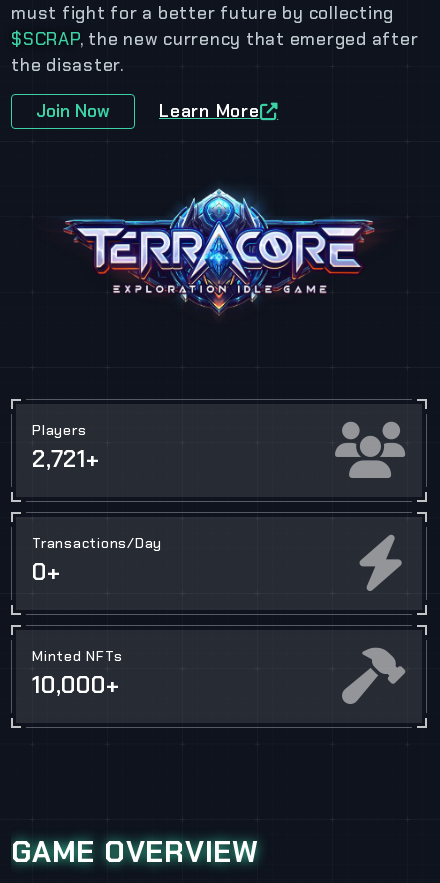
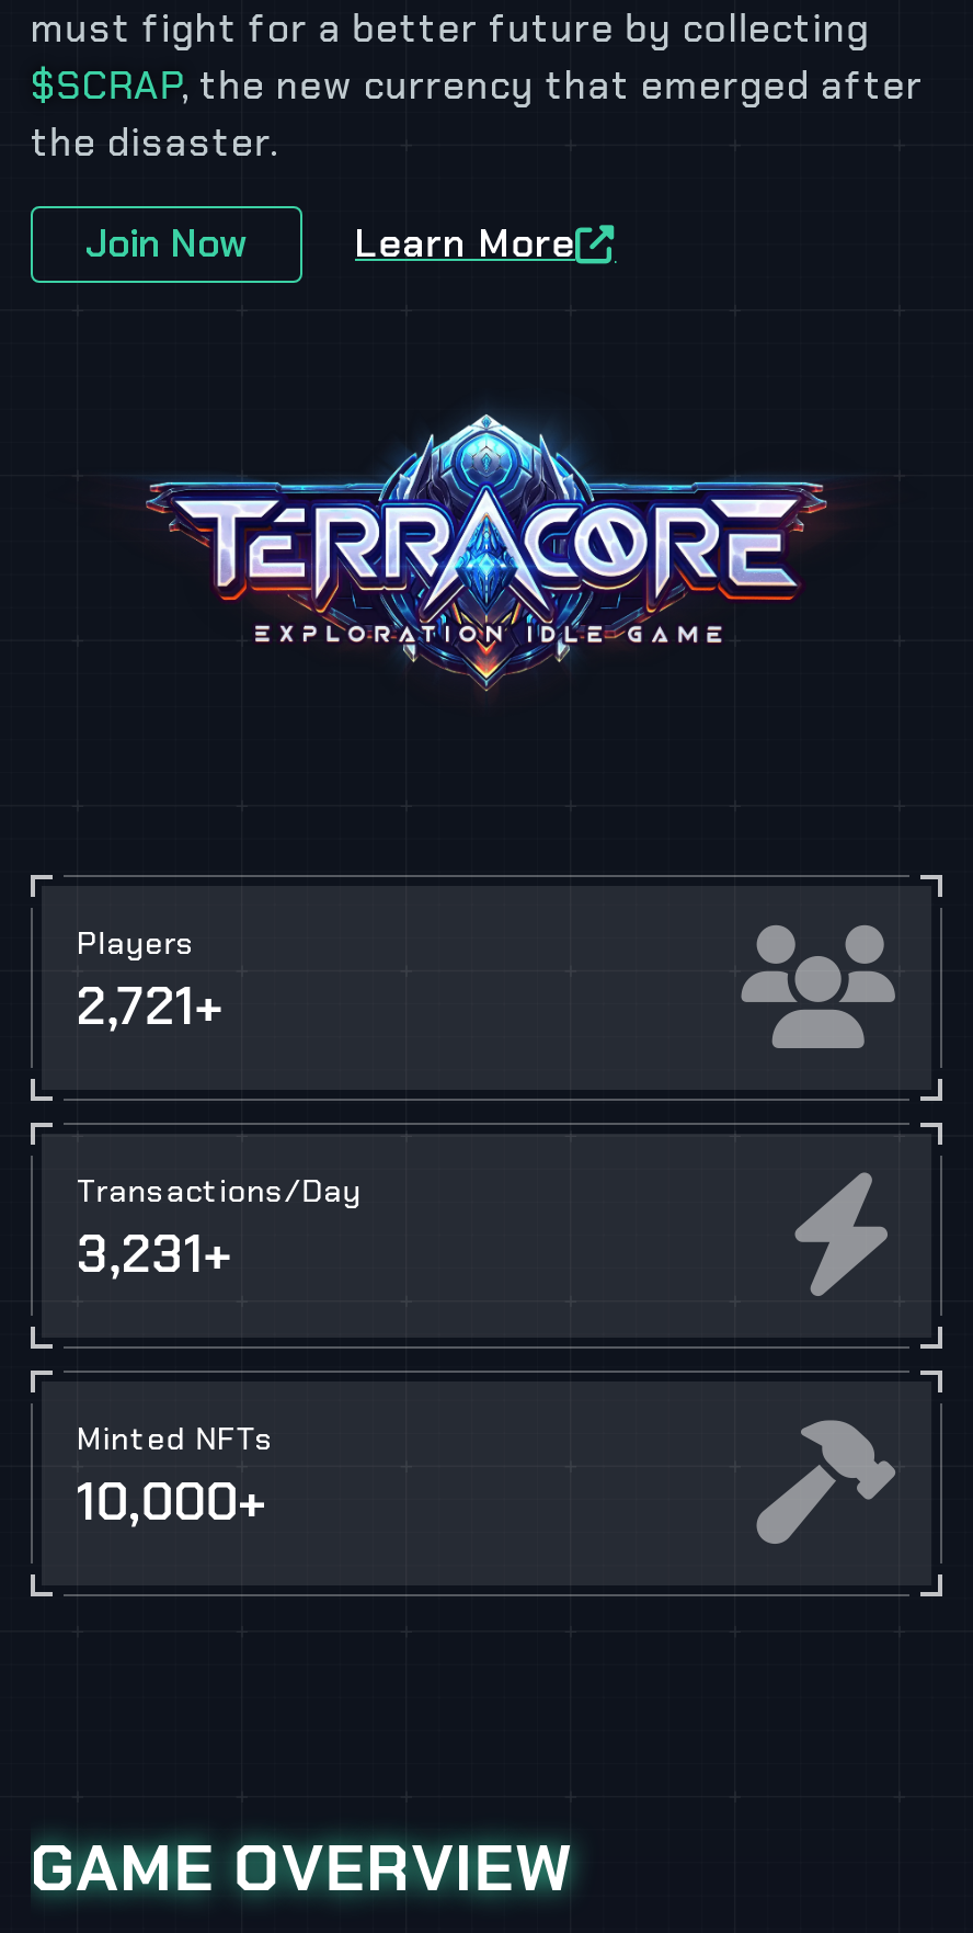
- 0+
+ 3,231+
